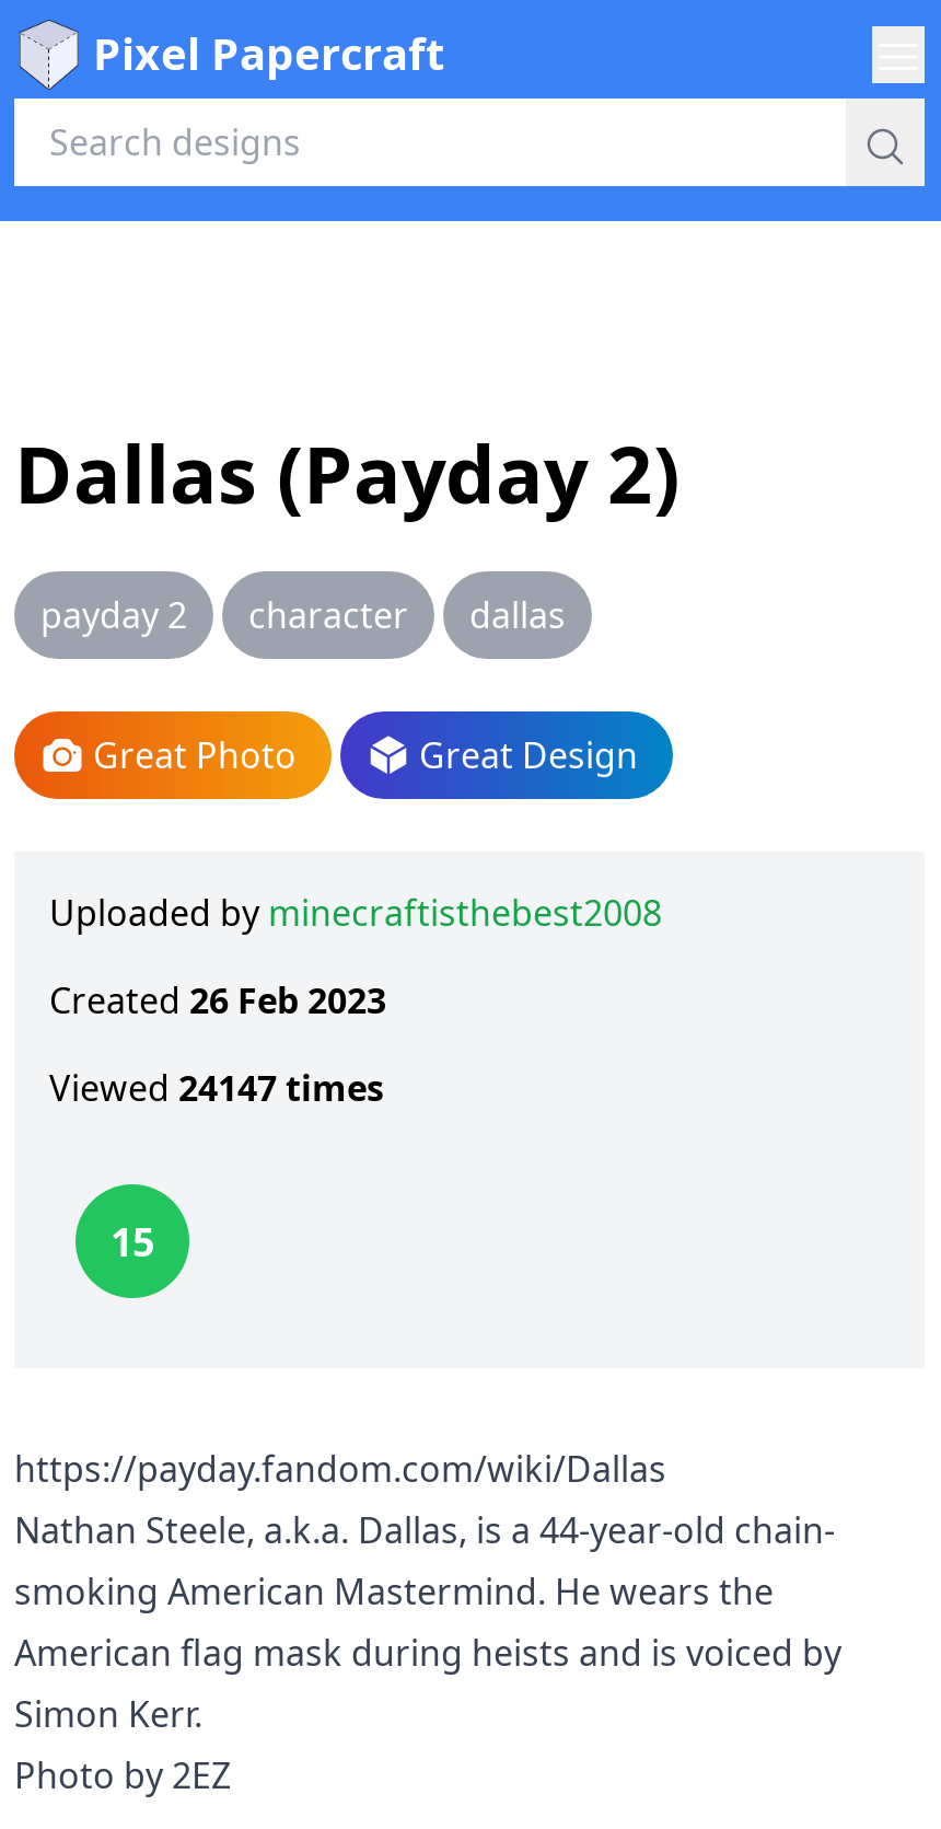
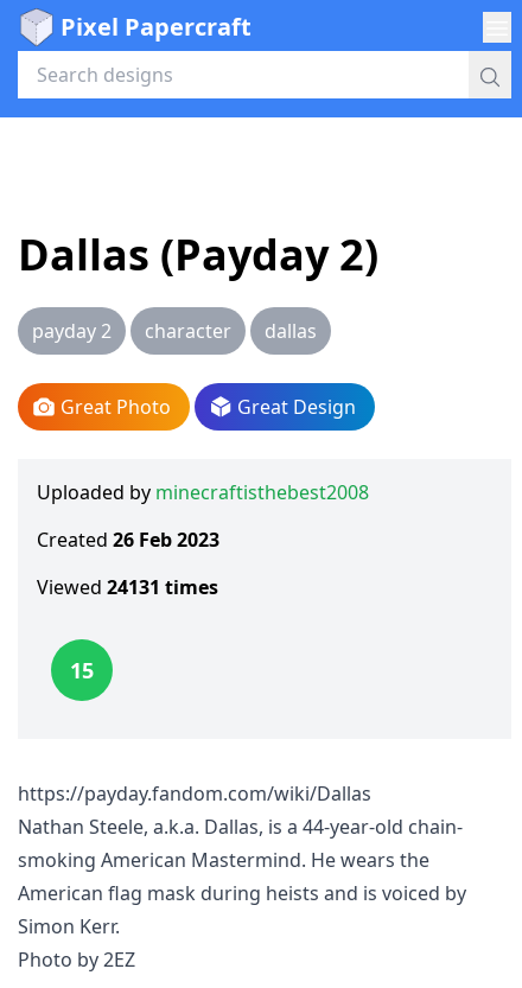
- Viewed 24147 times
+ Viewed 24131 times
